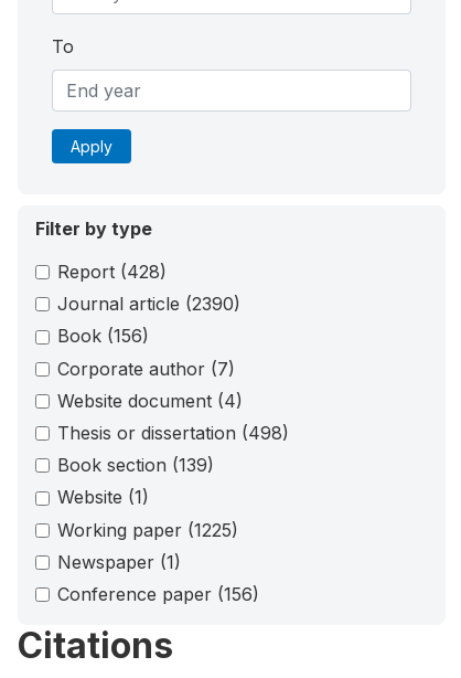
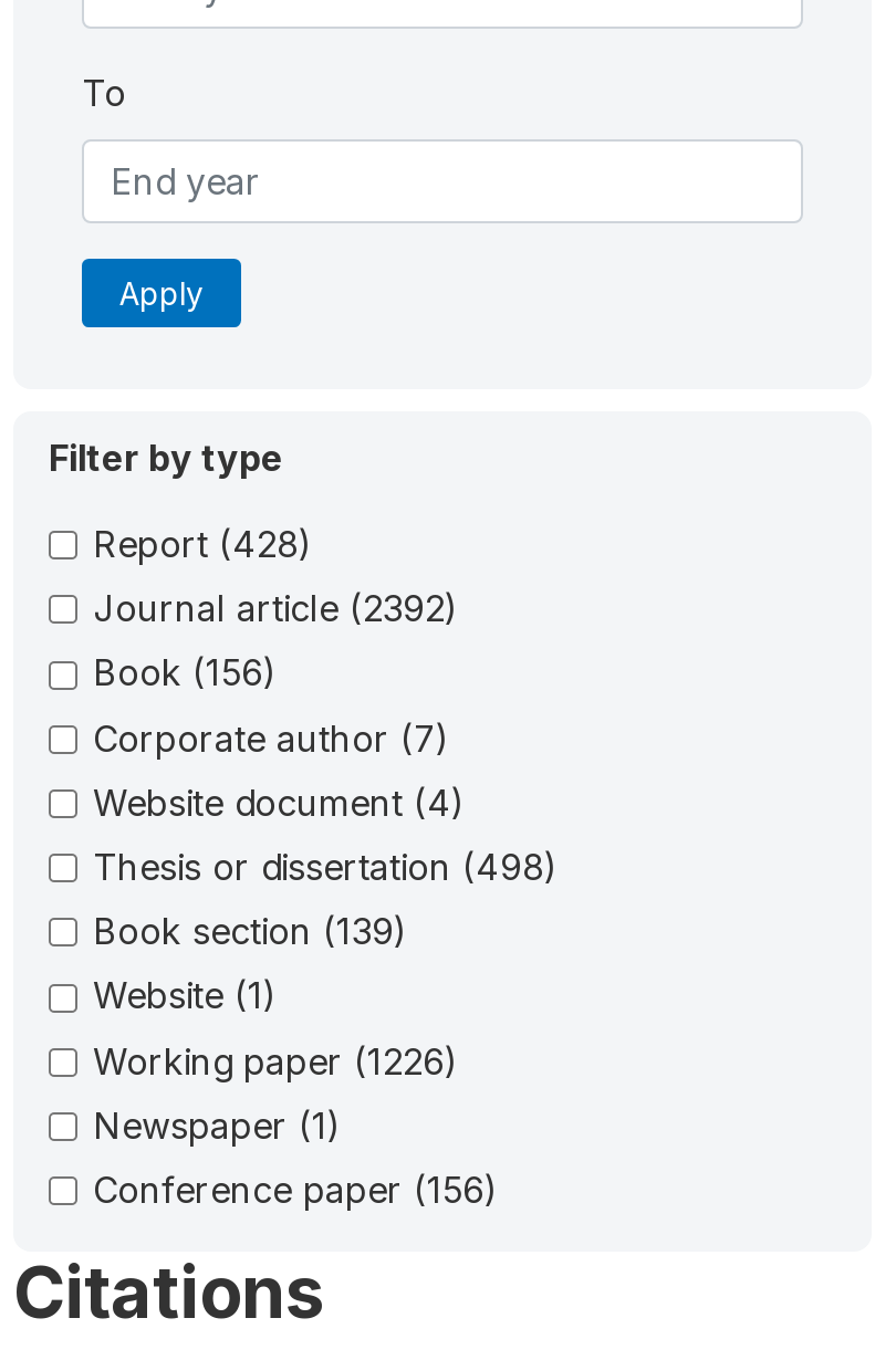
- Journal article (2390)
+ Journal article (2392)

- Working paper (1225)
+ Working paper (1226)
